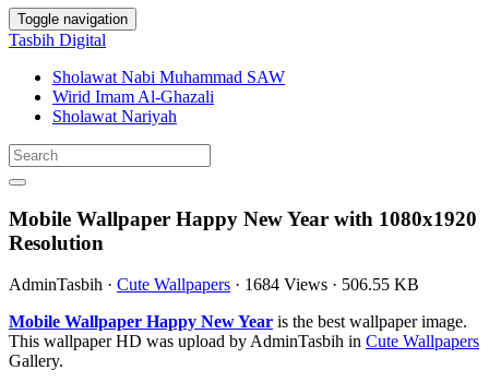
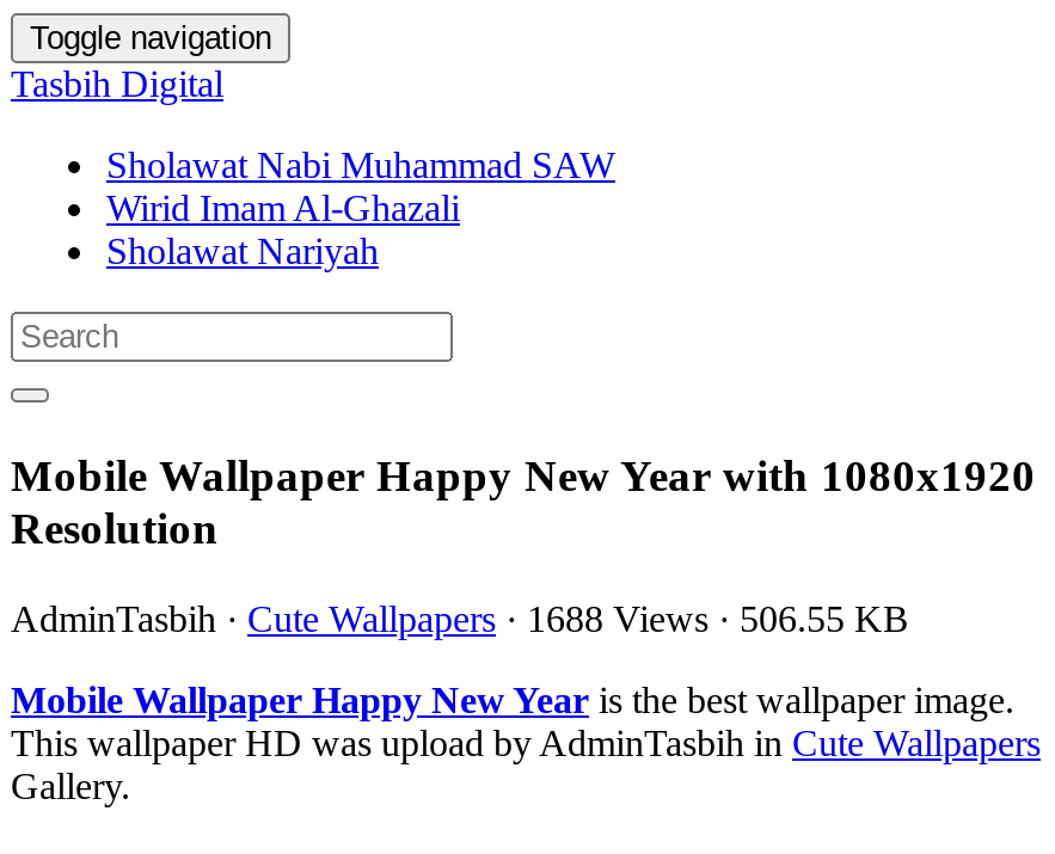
- AdminTasbih · Cute Wallpapers · 1684 Views · 506.55 KB
+ AdminTasbih · Cute Wallpapers · 1688 Views · 506.55 KB
